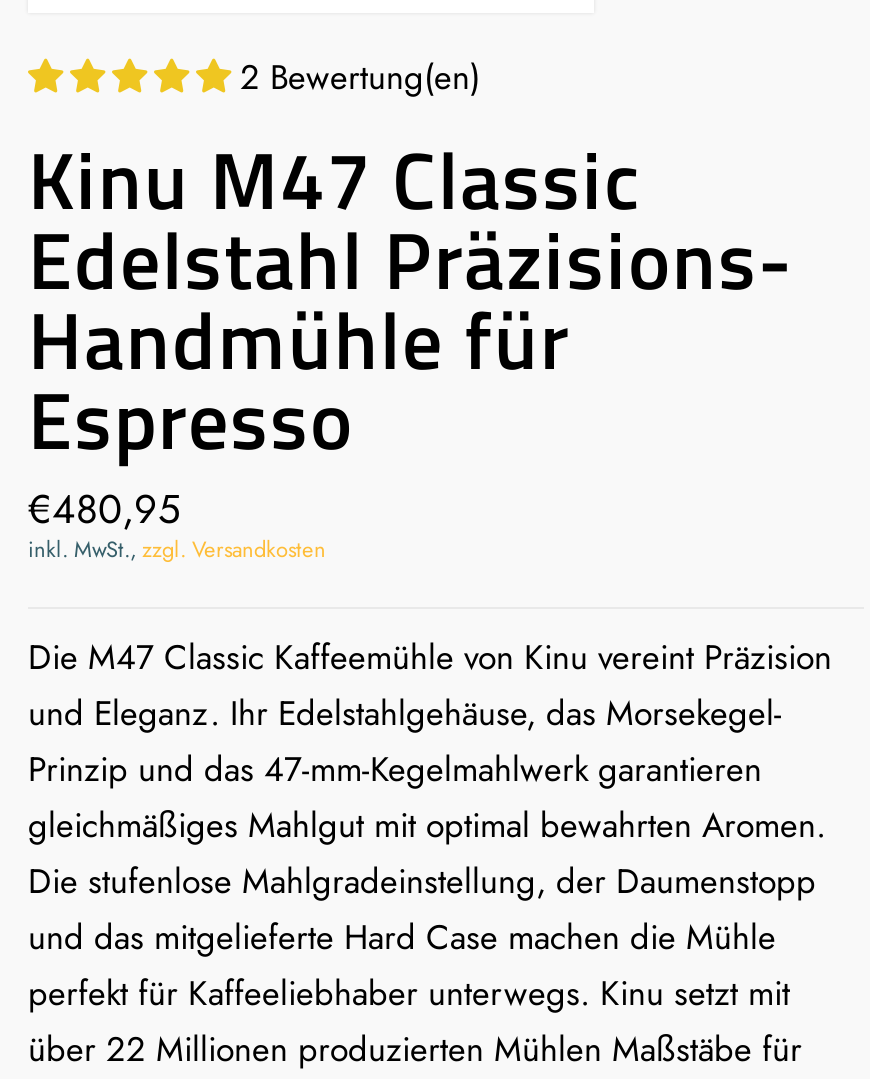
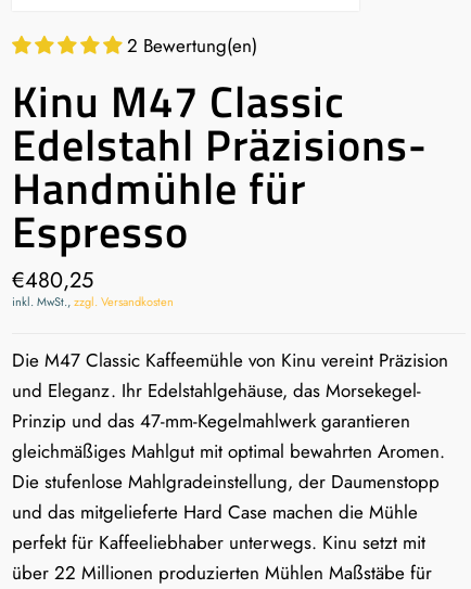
- €480,95
+ €480,25
